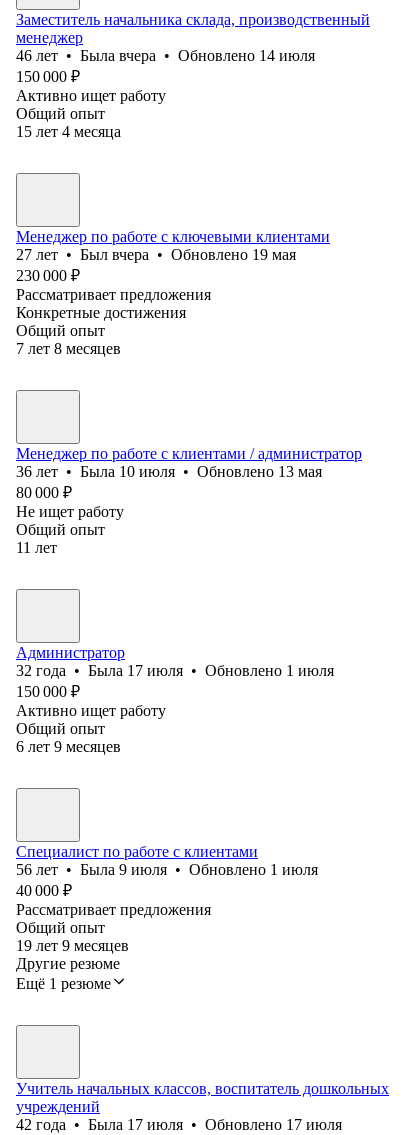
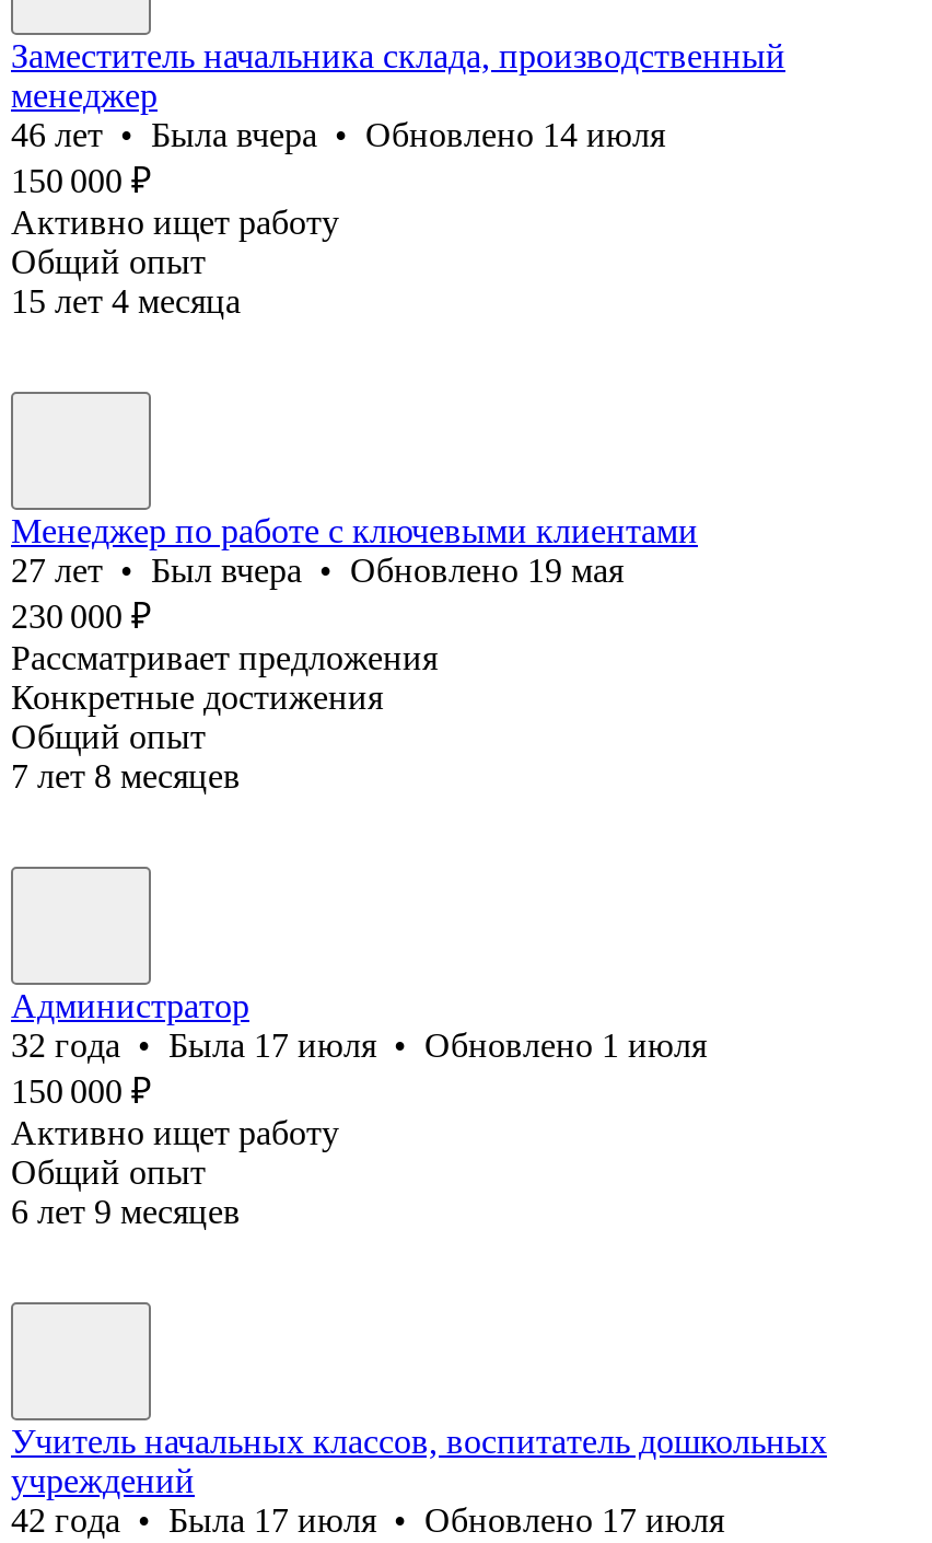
- Менеджер по работе с клиентами / администратор
- 36 лет • Была 10 июля • Обновлено 13 мая
- 80 000 ₽
- Не ищет работу
- Общий опыт
- 11 лет

- Специалист по работе с клиентами
- 56 лет • Была 9 июля • Обновлено 1 июля
- 40 000 ₽
- Рассматривает предложения
- Общий опыт
- 19 лет 9 месяцев
- Другие резюме
- Ещё 1 резюме
